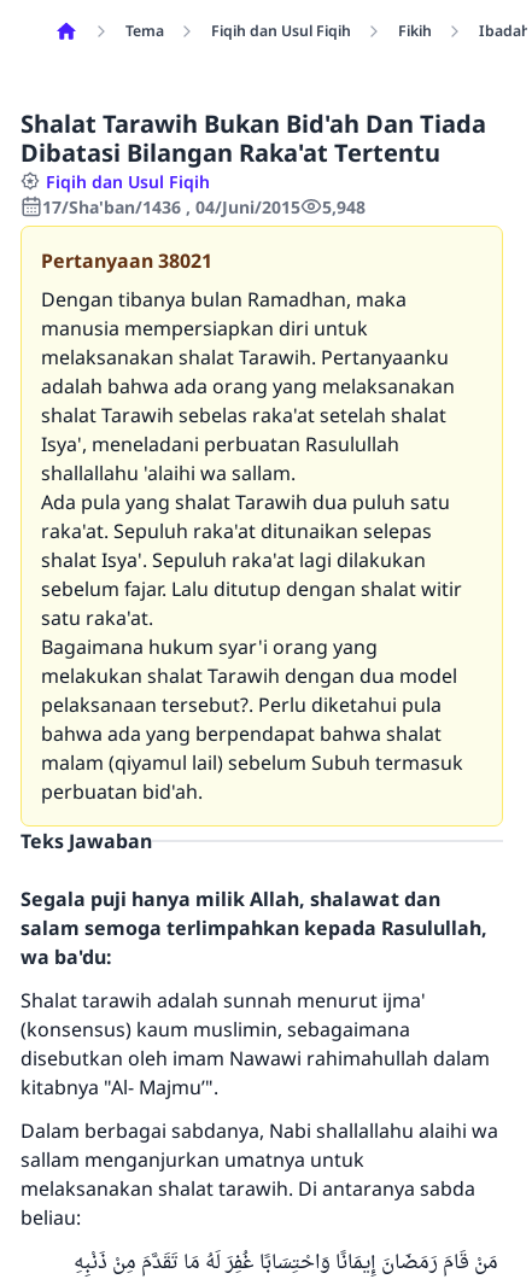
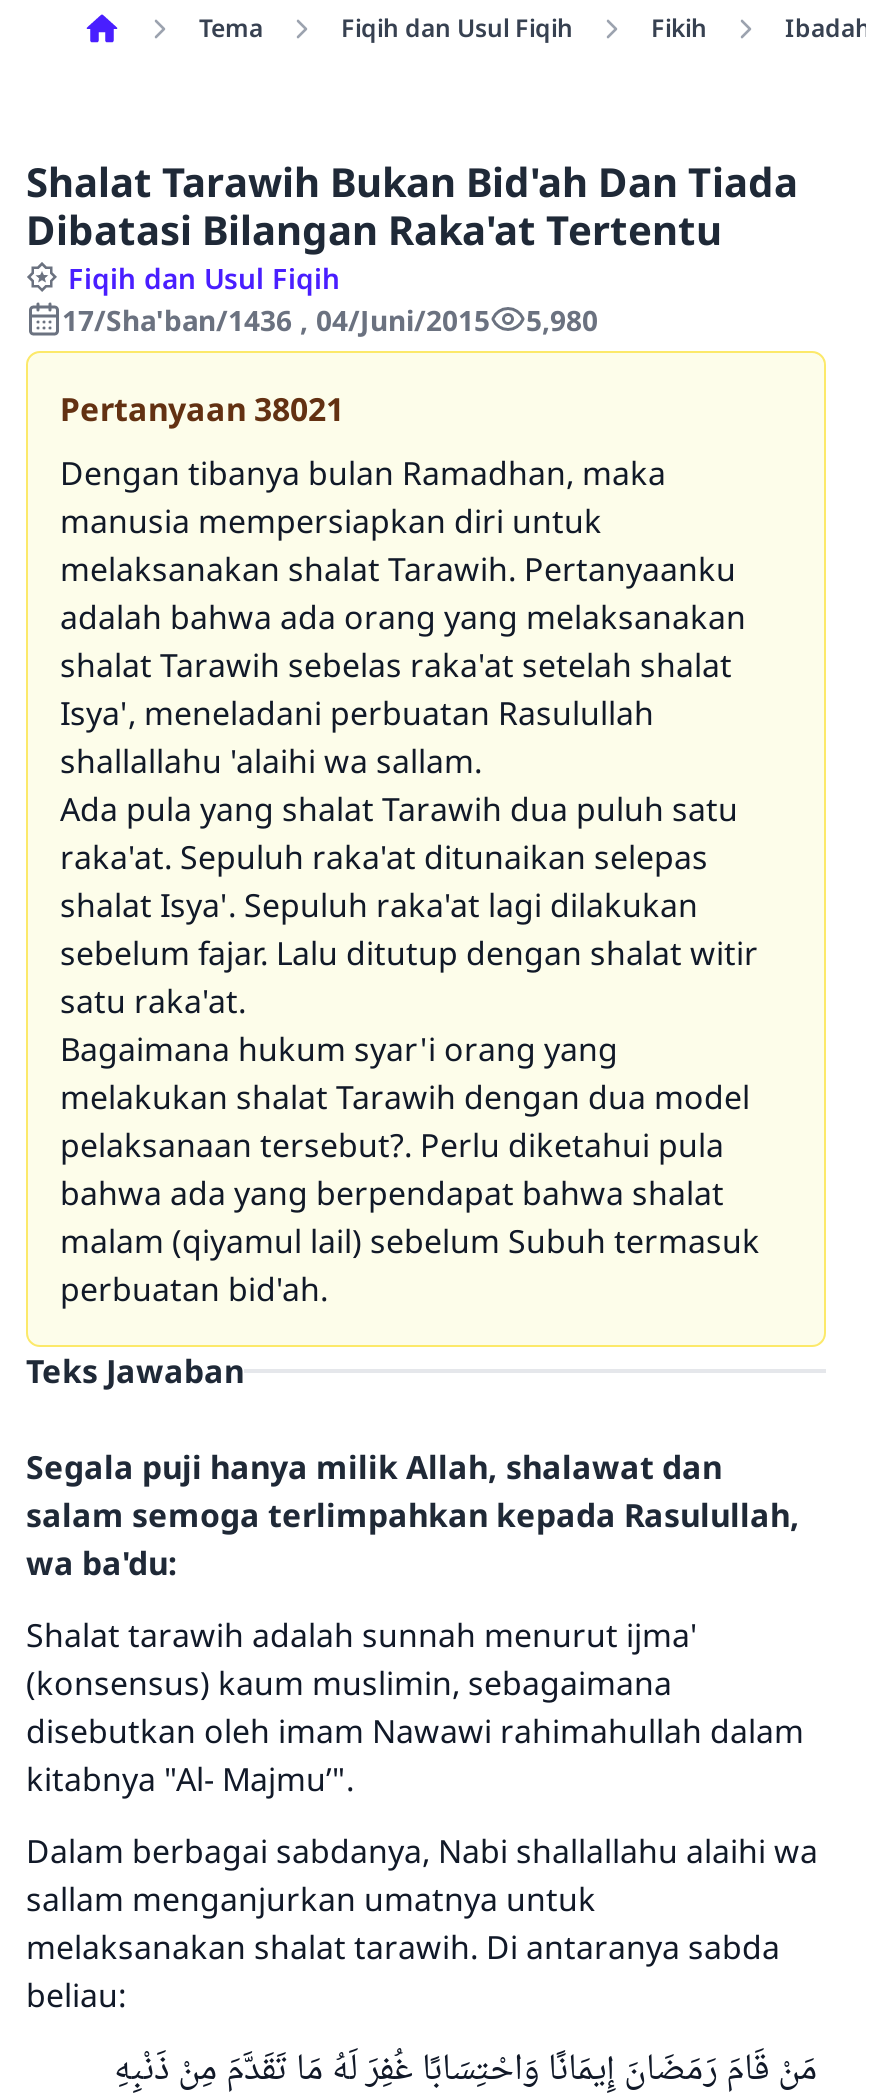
- 17/Sha'ban/1436 , 04/Juni/2015 5,948
+ 17/Sha'ban/1436 , 04/Juni/2015 5,980
